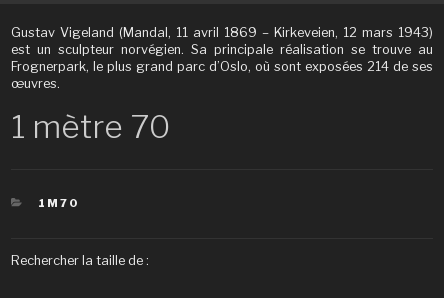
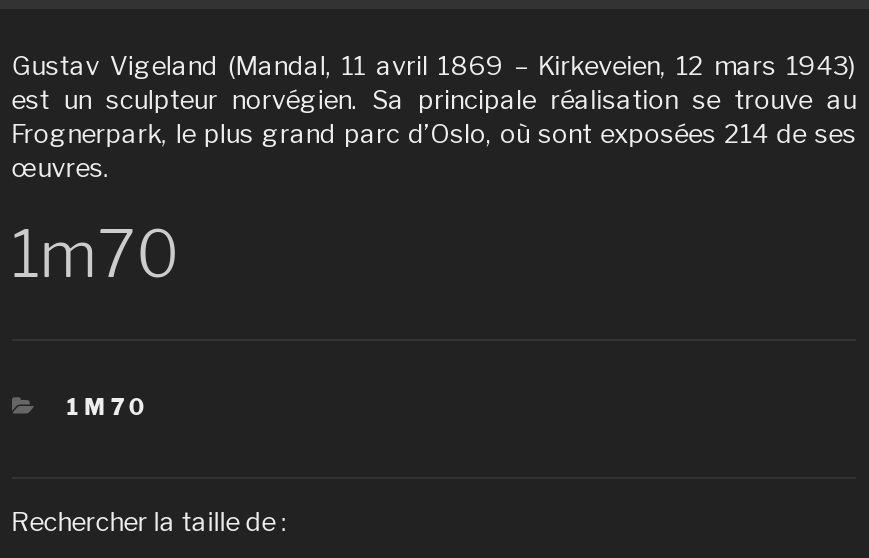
- 1 mètre 70
+ 1m70
